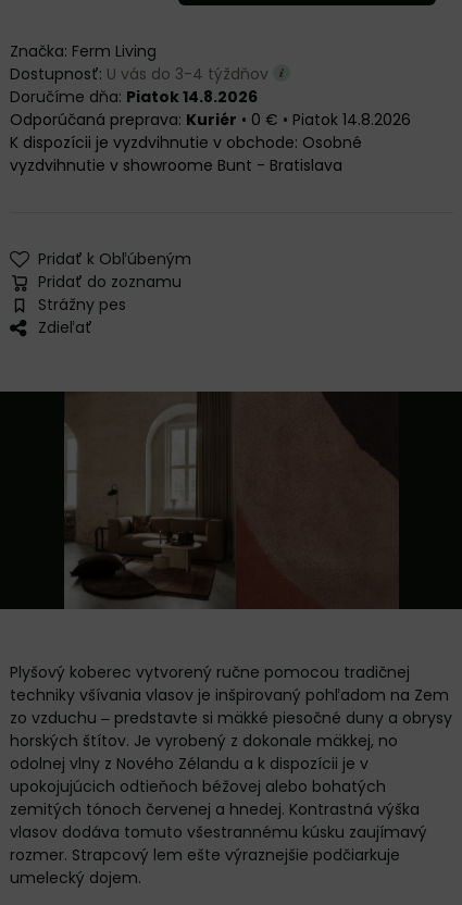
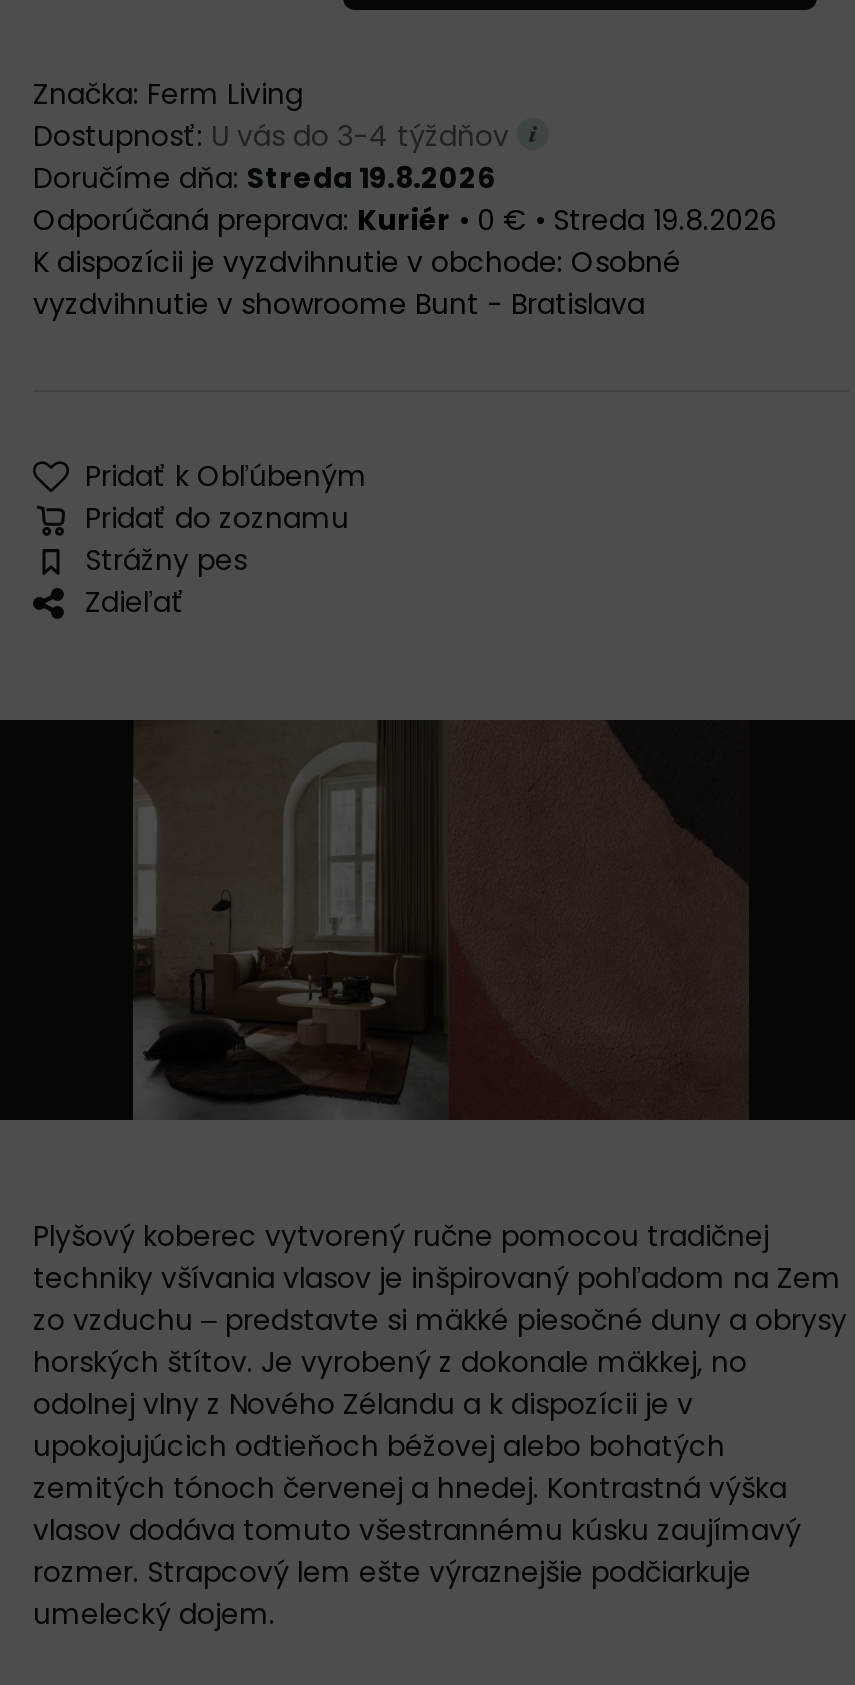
- Doručíme dňa: Piatok 14.8.2026
+ Doručíme dňa: Streda 19.8.2026

- Kuriér • 0 € • Piatok 14.8.2026
+ Kuriér • 0 € • Streda 19.8.2026
